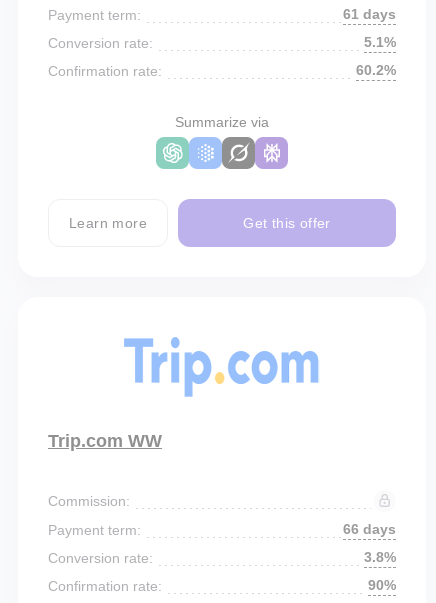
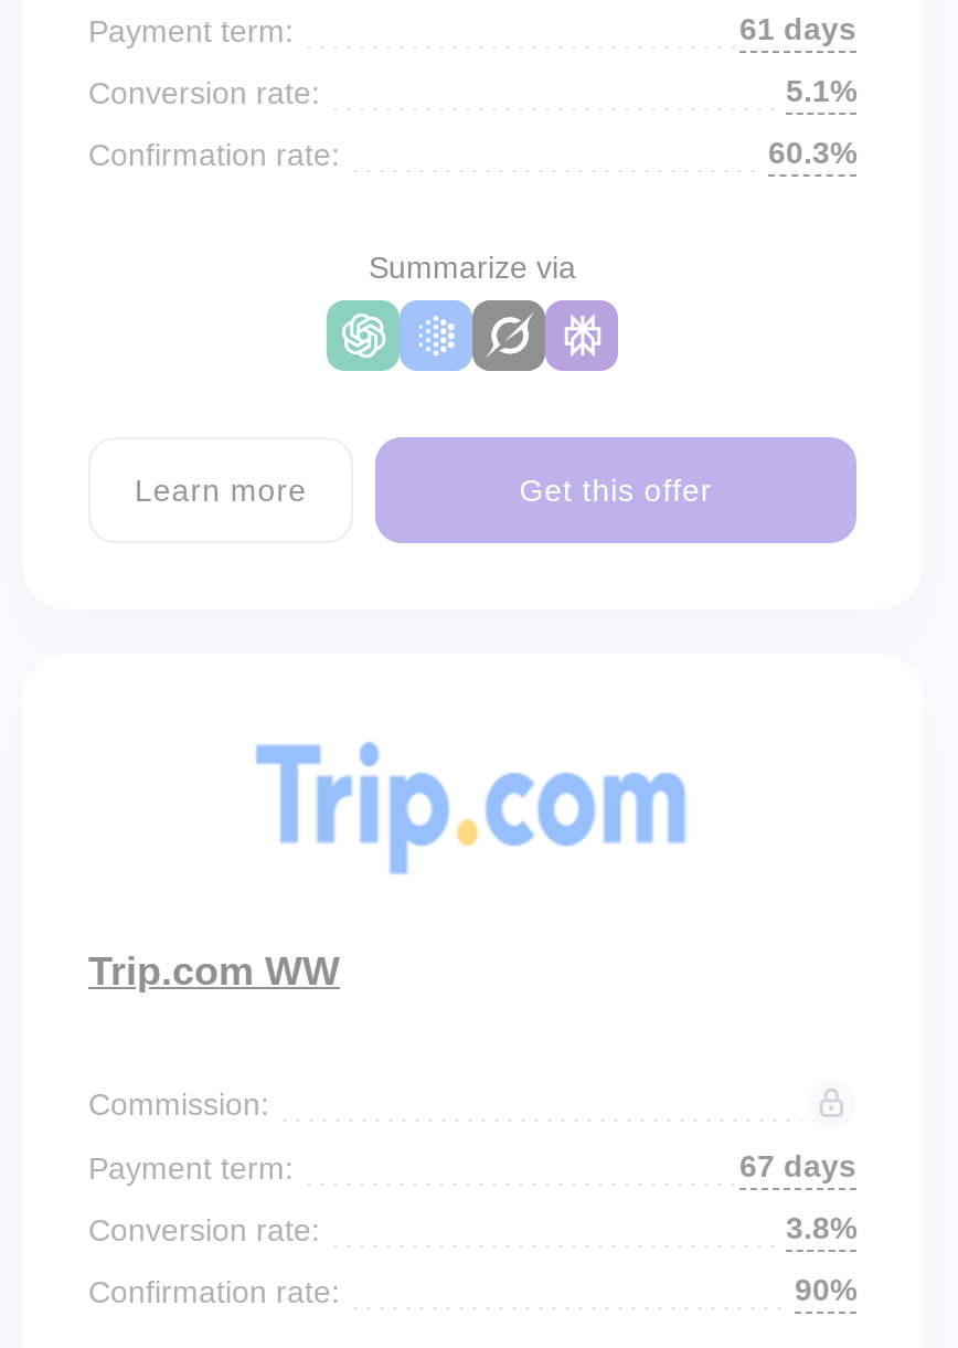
- 60.2%
+ 60.3%

- 66 days
+ 67 days
